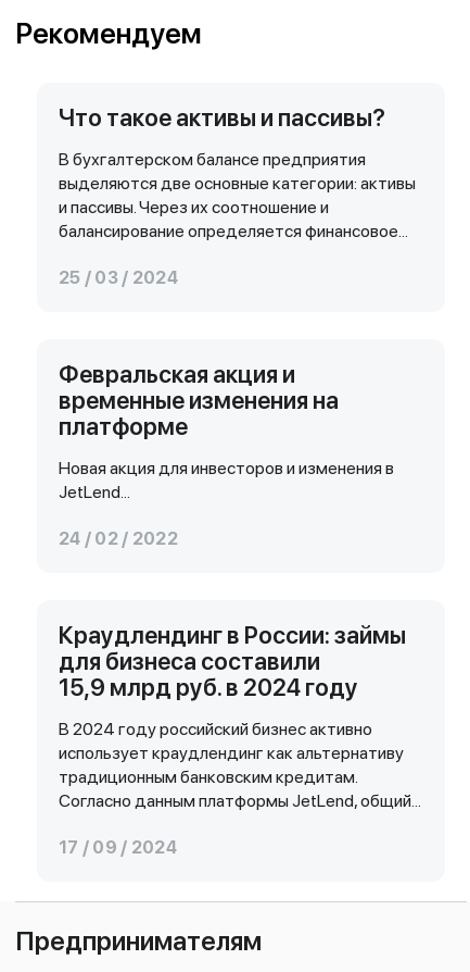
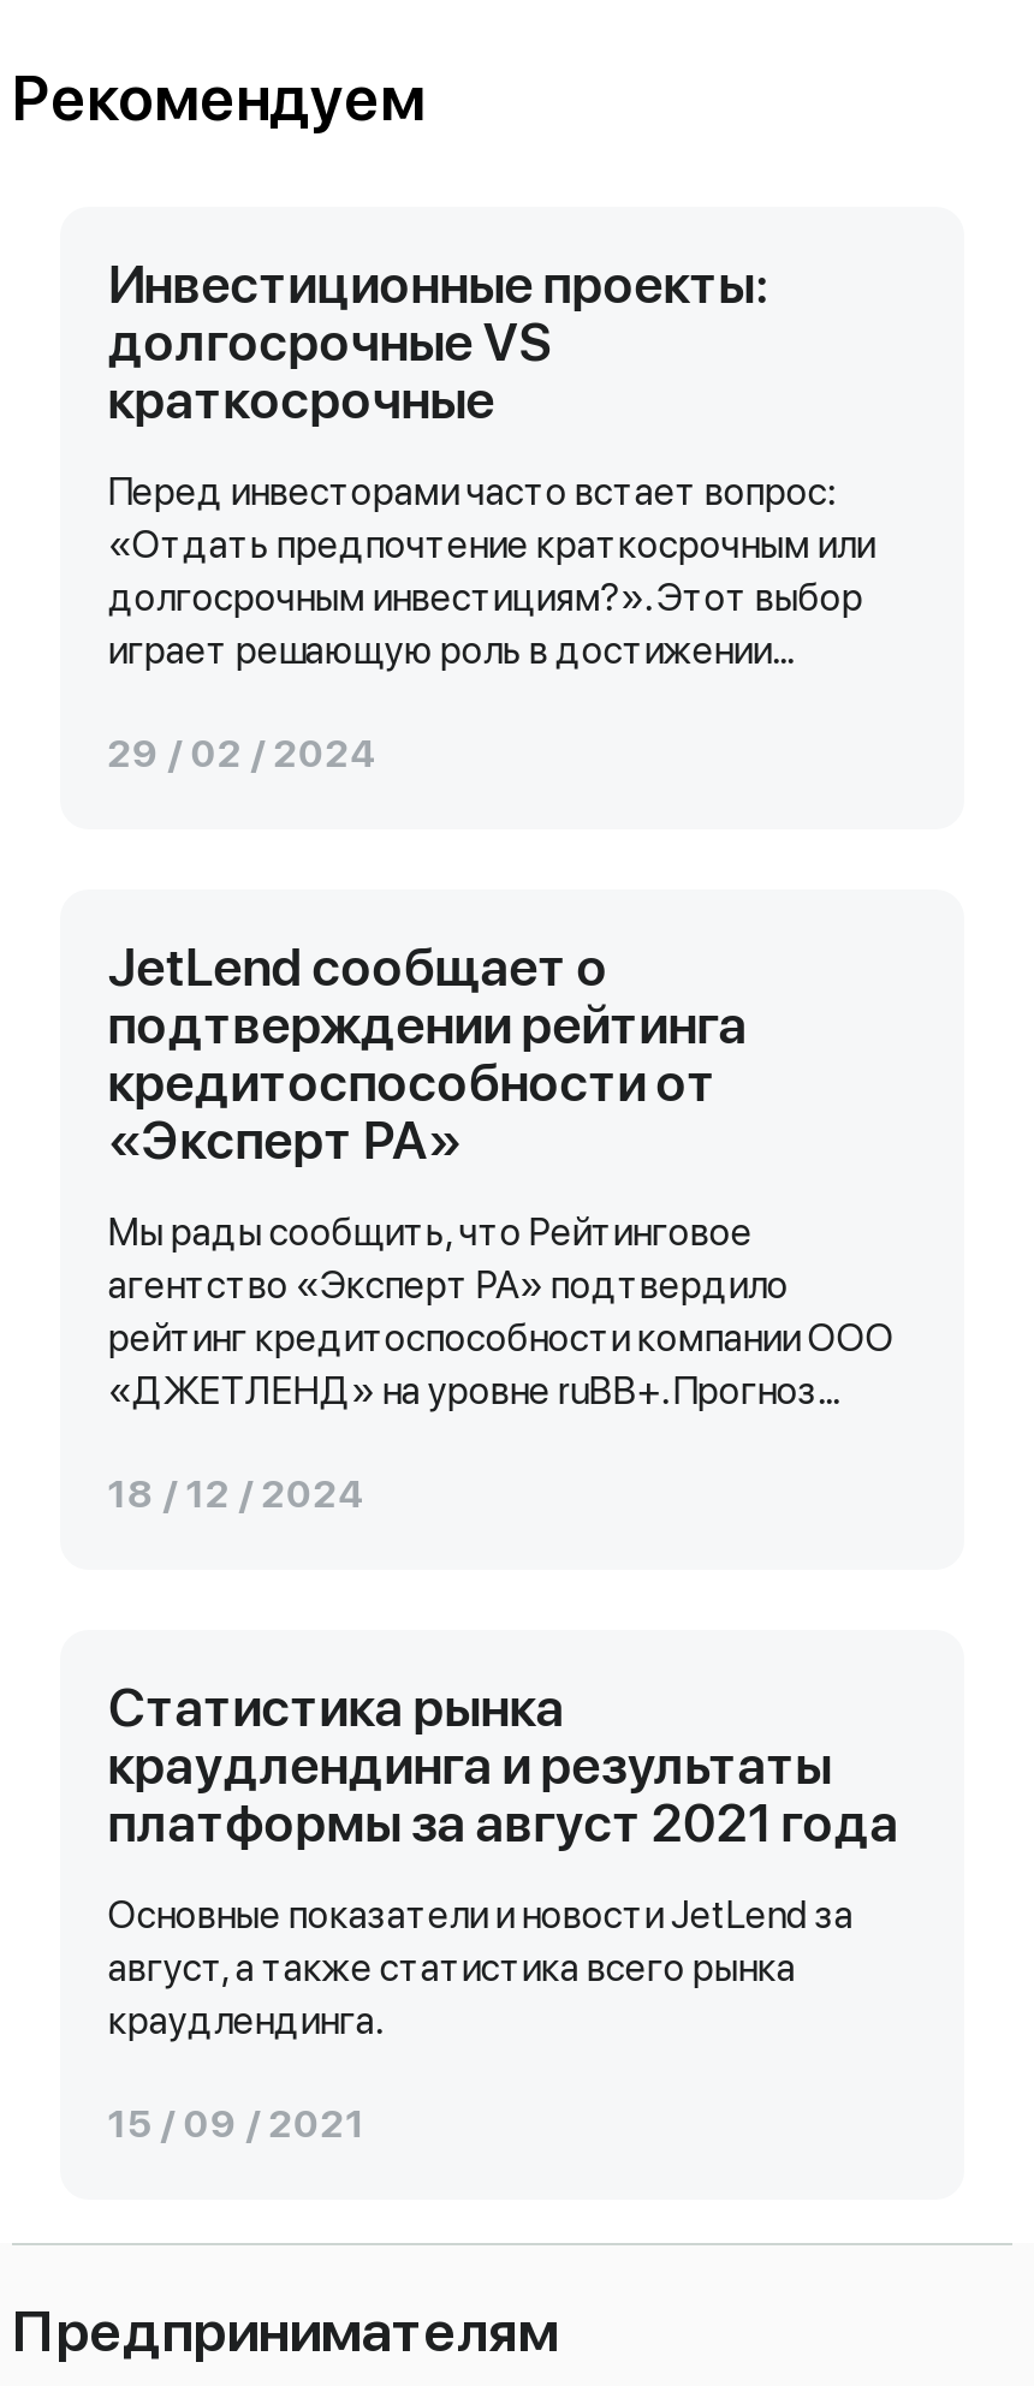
- Что такое активы и пассивы?
+ Инвестиционные проекты:
+ долгосрочные VS
+ краткосрочные

- В бухгалтерском балансе предприятия
- выделяются две основные категории: активы
- и пассивы. Через их соотношение и
- балансирование определяется финансовое...
+ Перед инвесторами часто встает вопрос:
+ «Отдать предпочтение краткосрочным или
+ долгосрочным инвестициям?». Этот выбор
+ играет решающую роль в достижении...

- 25 / 03 / 2024
+ 29 / 02 / 2024

- Февральская акция и
- временные изменения на
- платформе
+ JetLend сообщает о
+ подтверждении рейтинга
+ кредитоспособности от
+ «Эксперт РА»

- Новая акция для инвесторов и изменения в
- JetLend...
+ Мы рады сообщить, что Рейтинговое
+ агентство «Эксперт РА» подтвердило
+ рейтинг кредитоспособности компании ООО
+ «ДЖЕТЛЕНД» на уровне ruBВ+. Прогноз...

- 24 / 02 / 2022
+ 18 / 12 / 2024

- Краудлендинг в России: займы
- для бизнеса составили
- 15,9 млрд руб. в 2024 году
+ Статистика рынка
+ краудлендинга и результаты
+ платформы за август 2021 года

- В 2024 году российский бизнес активно
- использует краудлендинг как альтернативу
- традиционным банковским кредитам.
- Согласно данным платформы JetLend, общий...
+ Основные показатели и новости JetLend за
+ август, а также статистика всего рынка
+ краудлендинга.

- 17 / 09 / 2024
+ 15 / 09 / 2021
